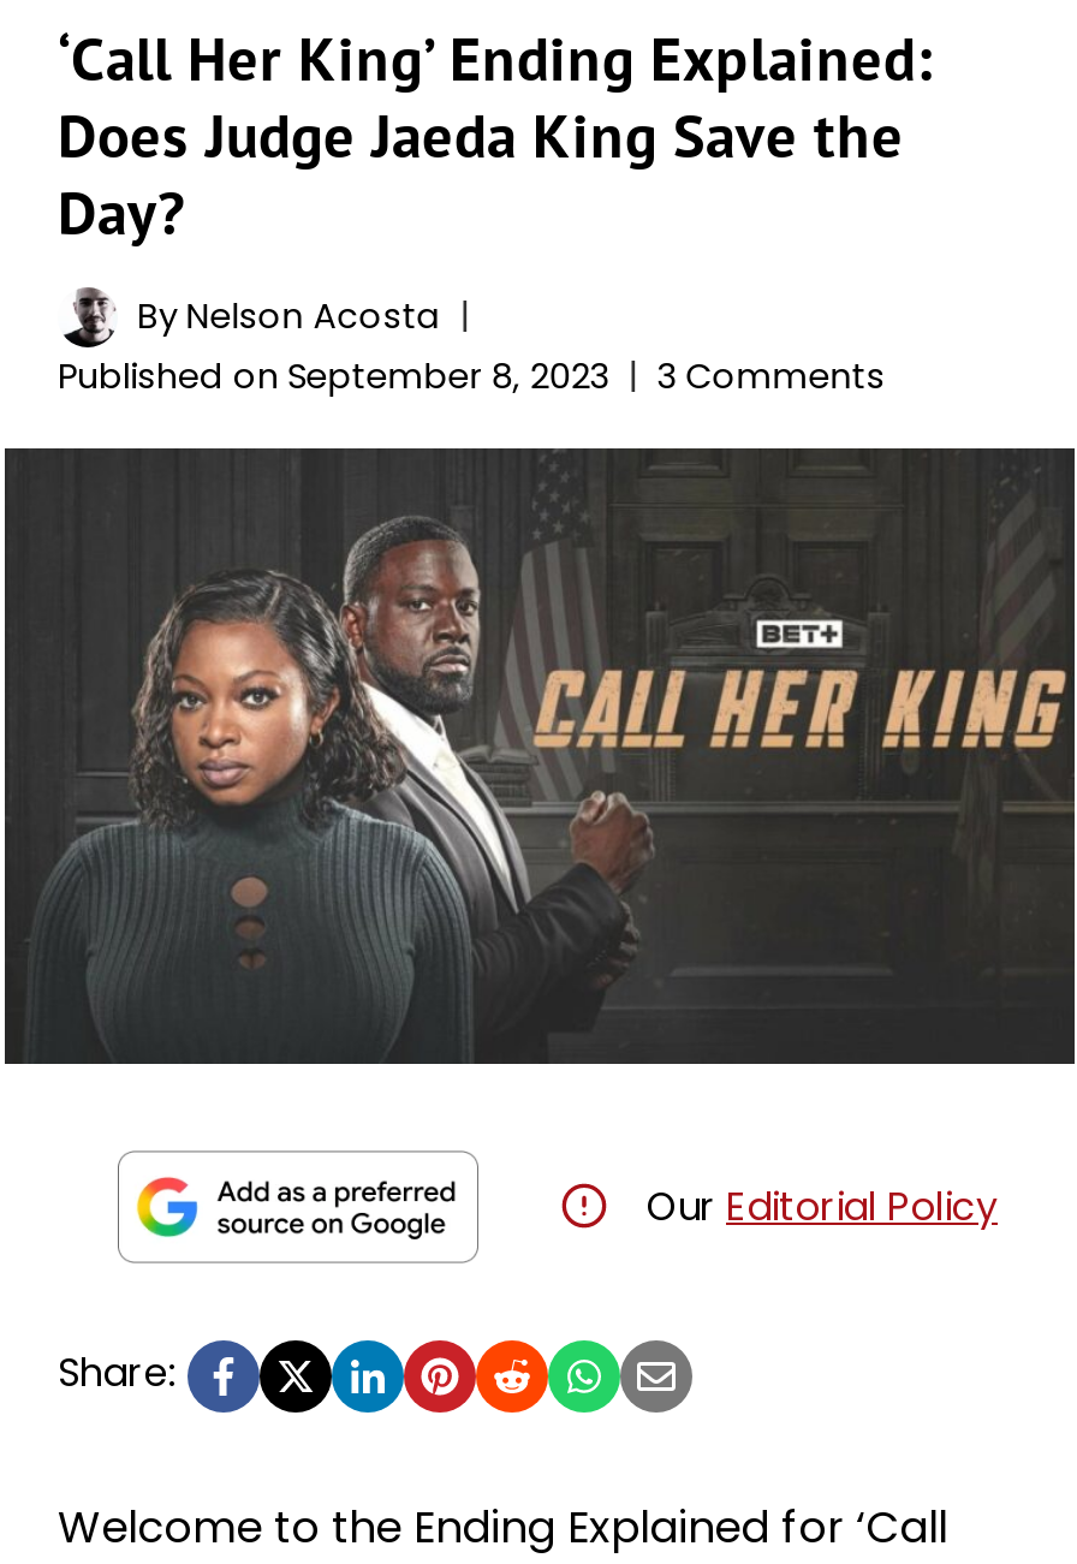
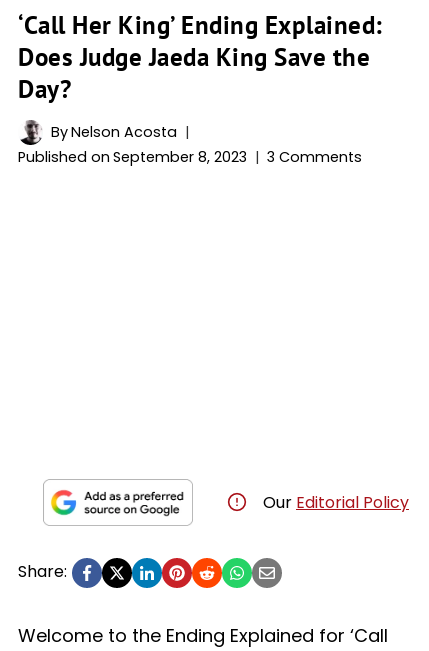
- [image]
